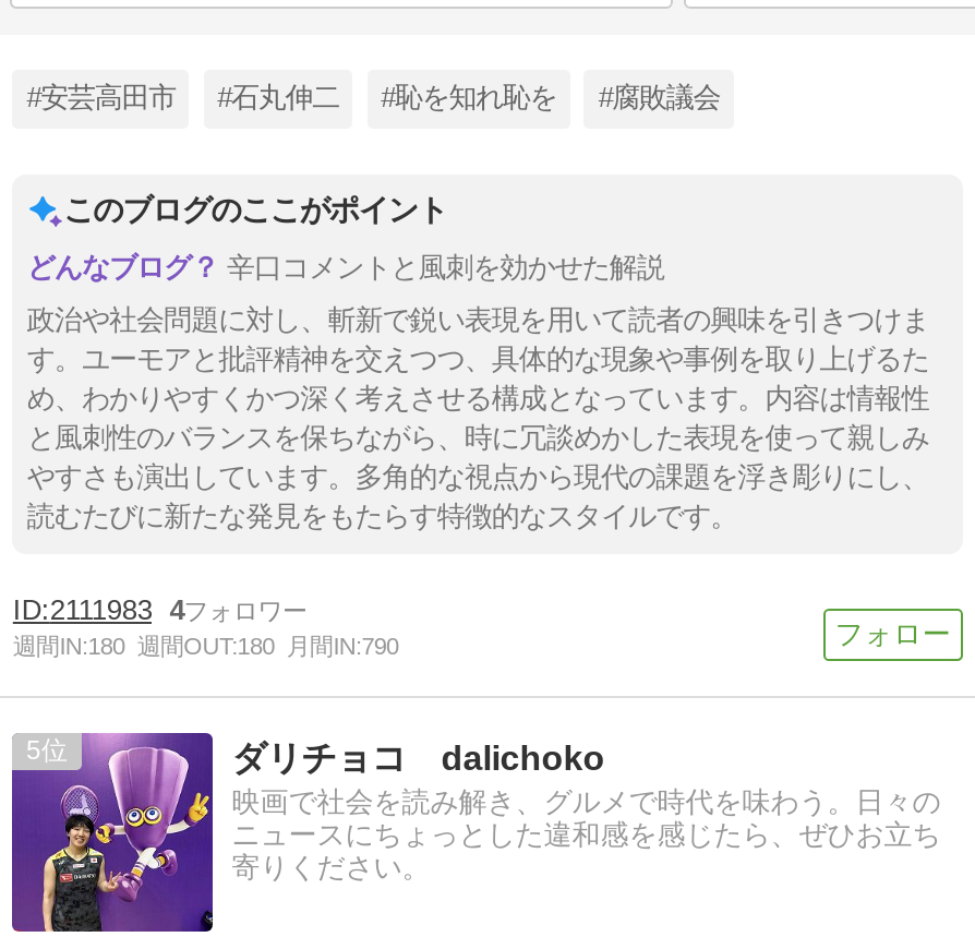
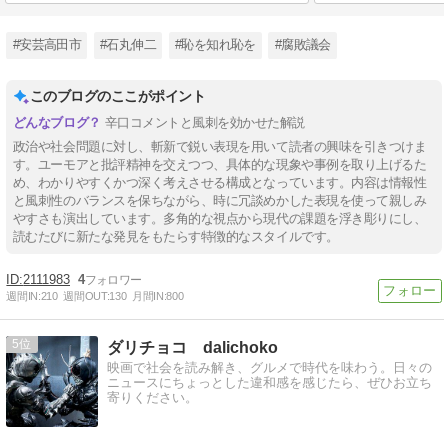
- 週間IN:180 週間OUT:180 月間IN:790
+ 週間IN:210 週間OUT:130 月間IN:800

- [image]
+ [image]
